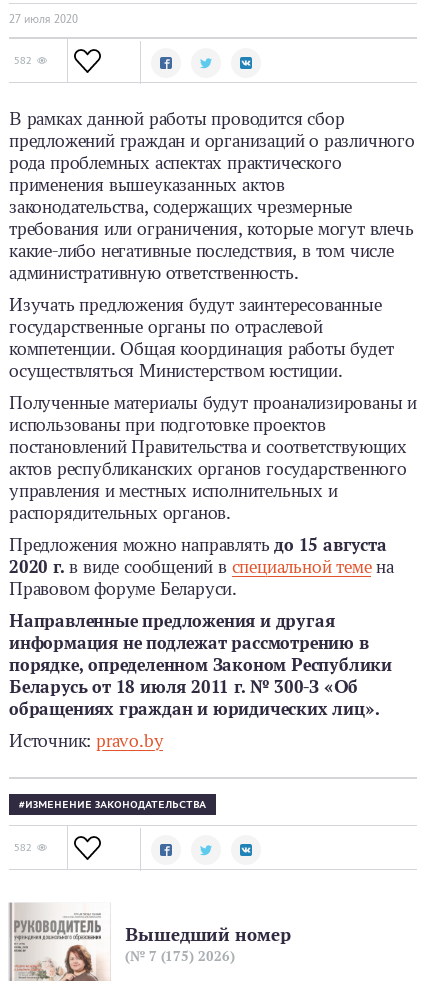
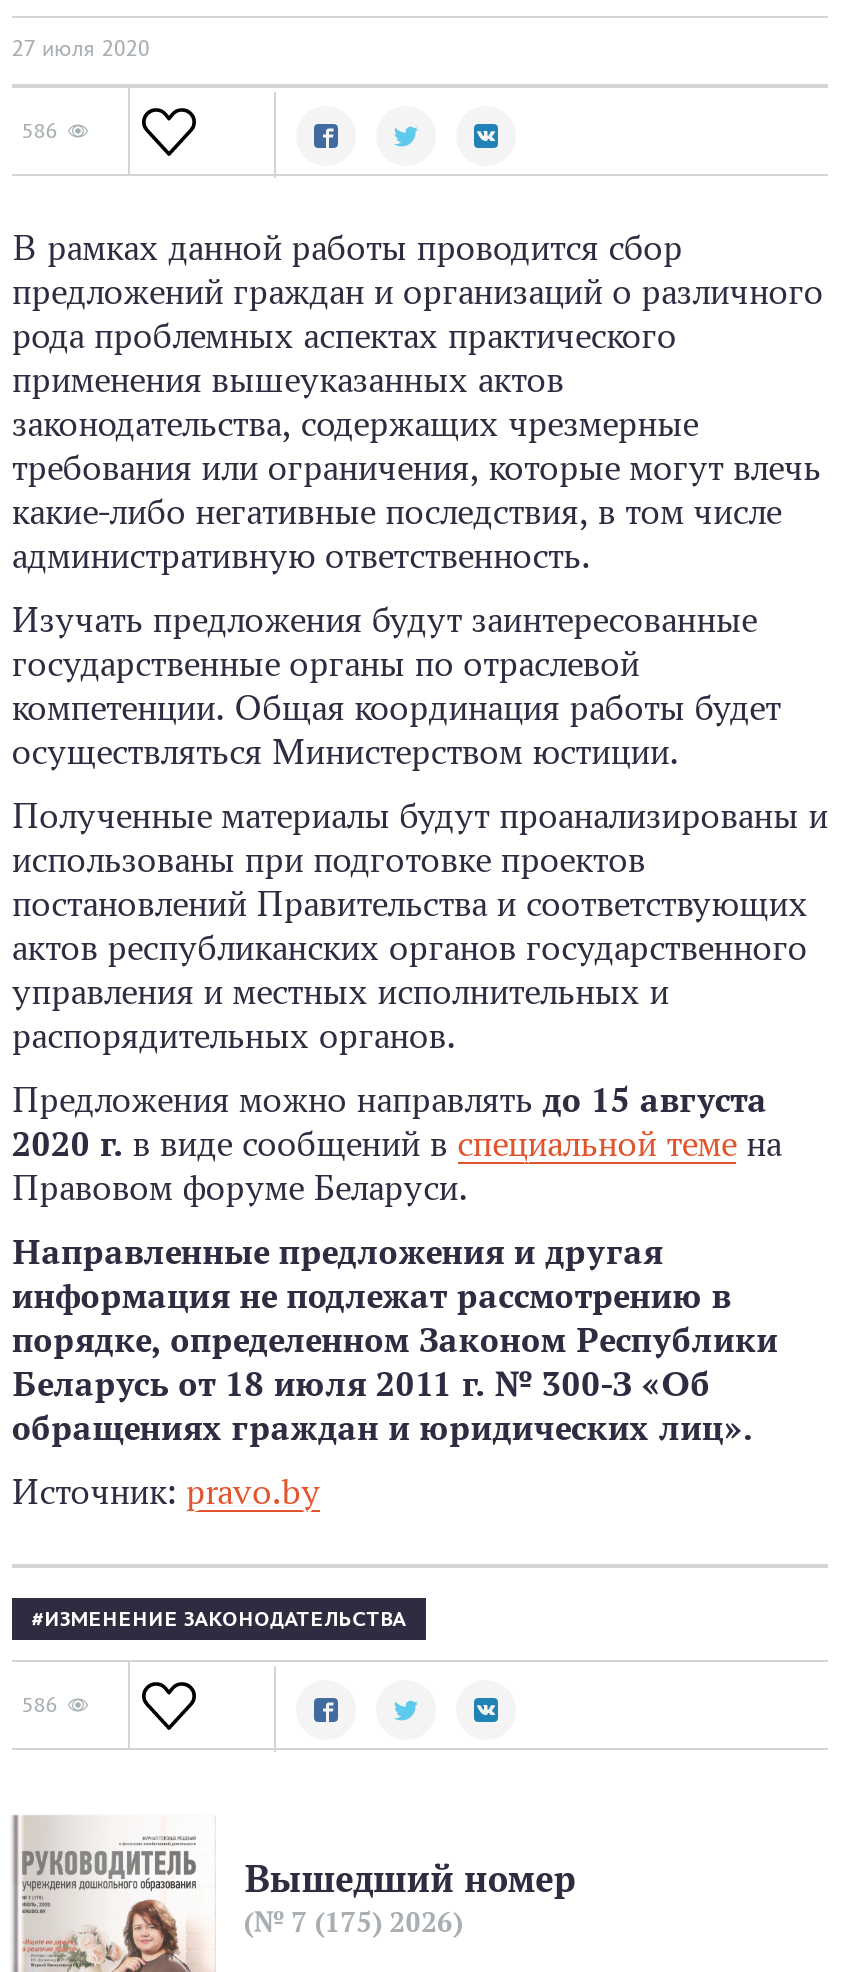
- 582
+ 586

- 582
+ 586
